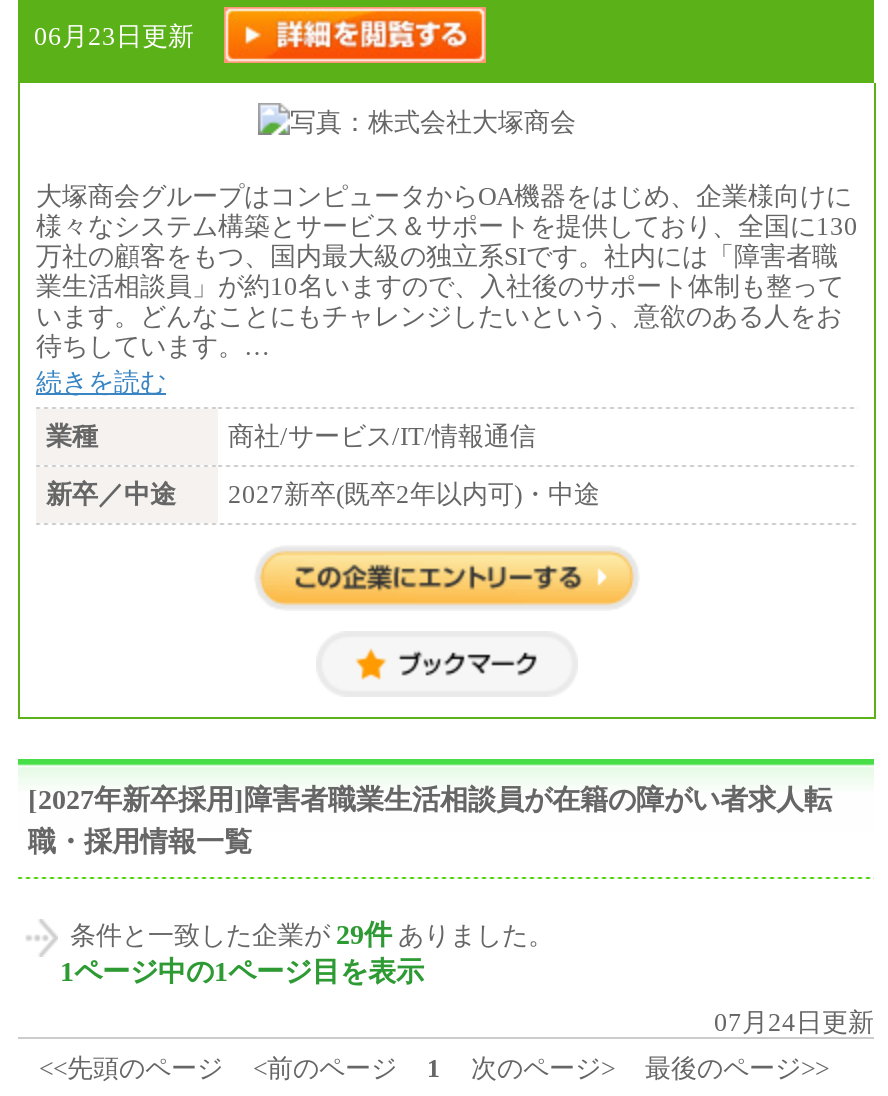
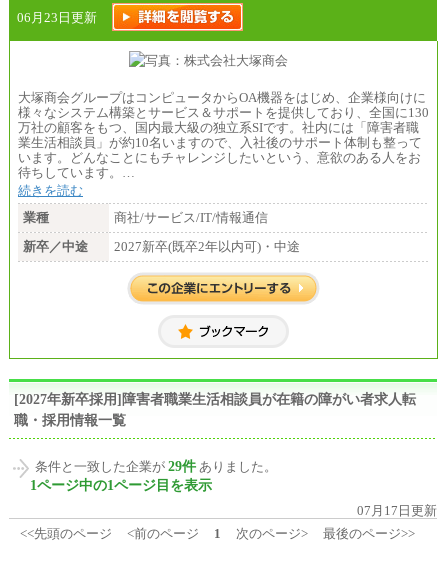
- 07月24日更新
+ 07月17日更新
